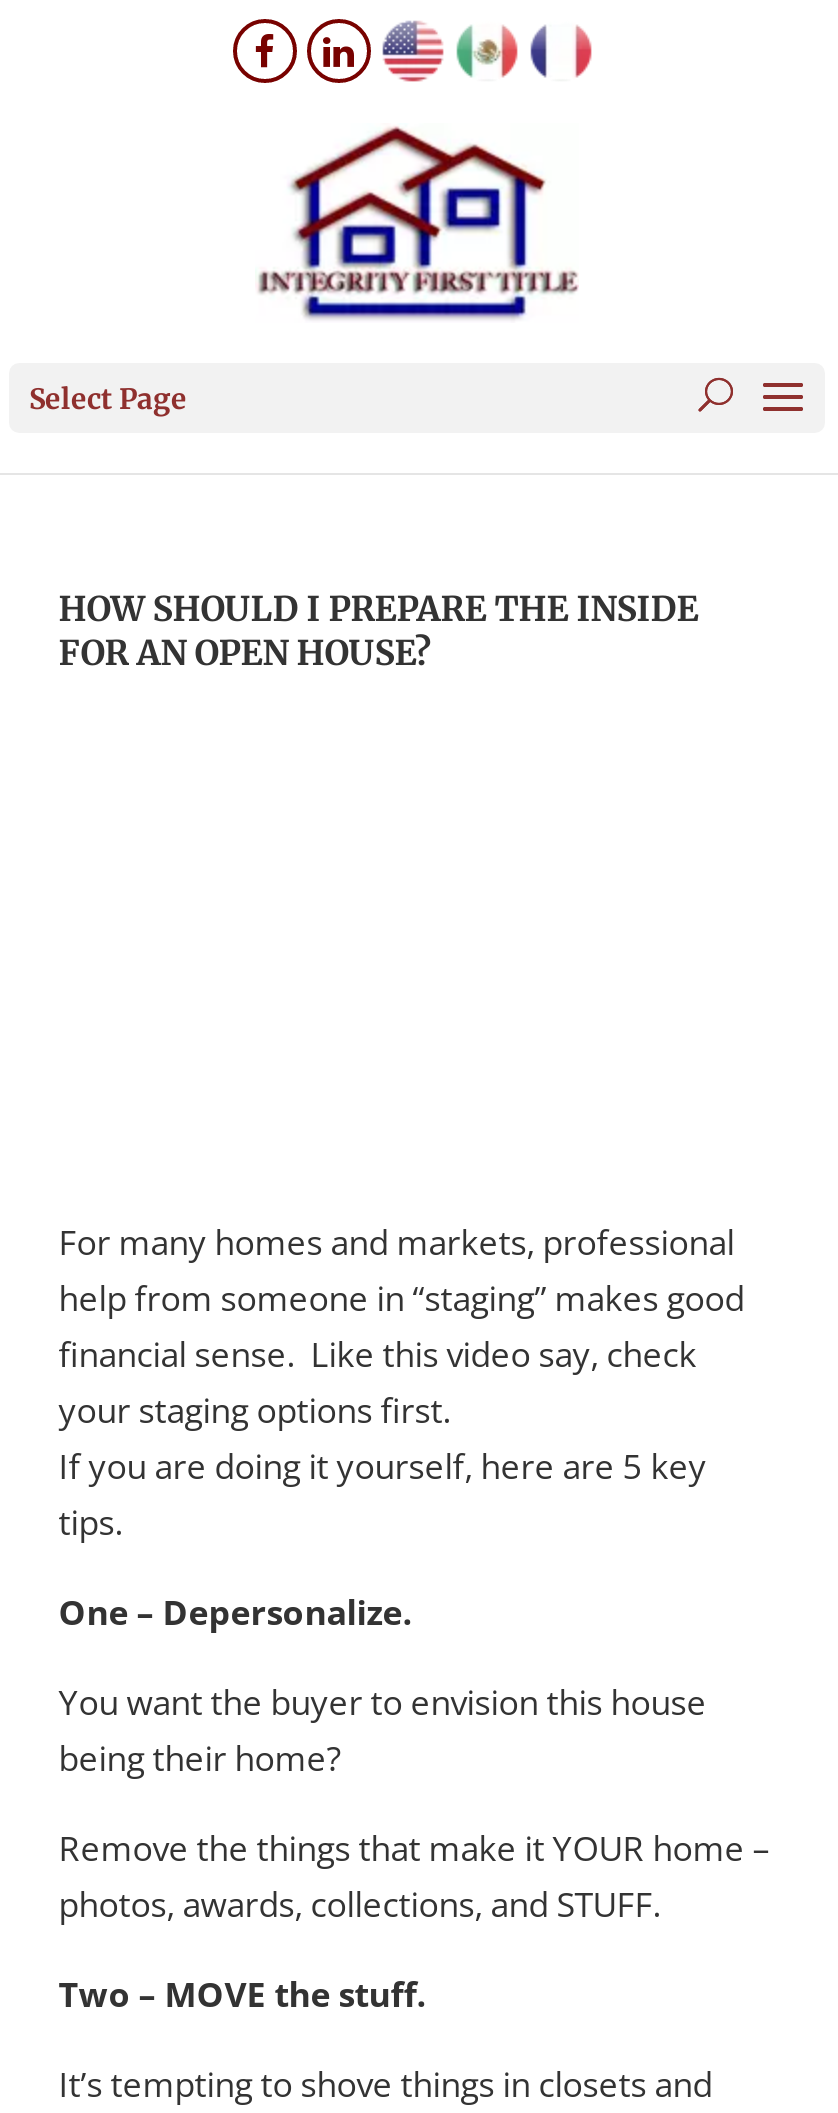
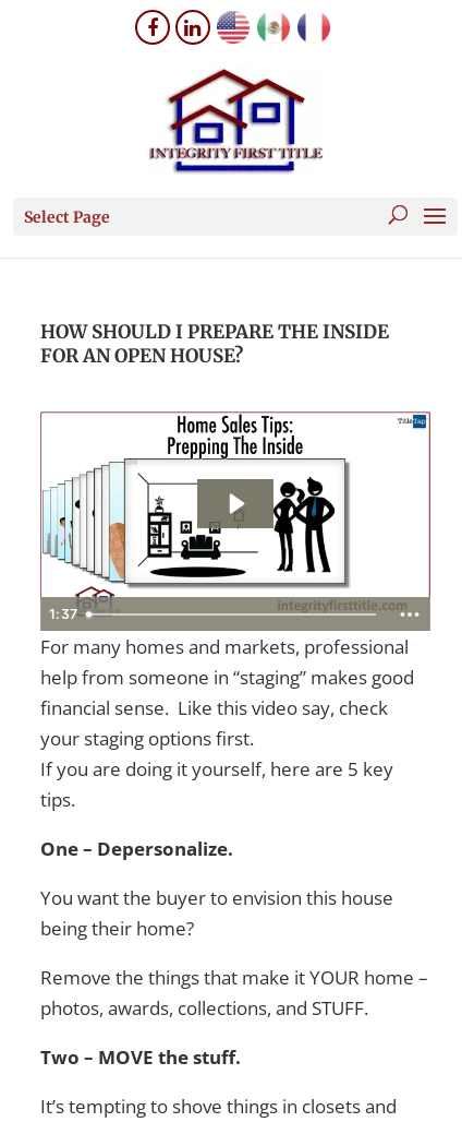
+ [image]
+ 1:37
